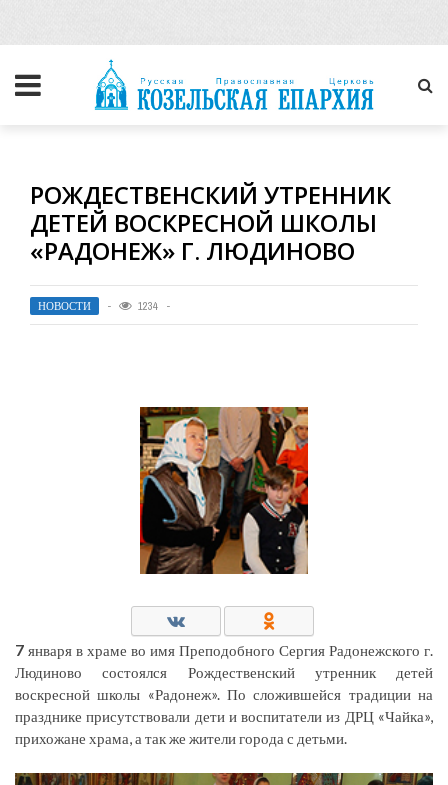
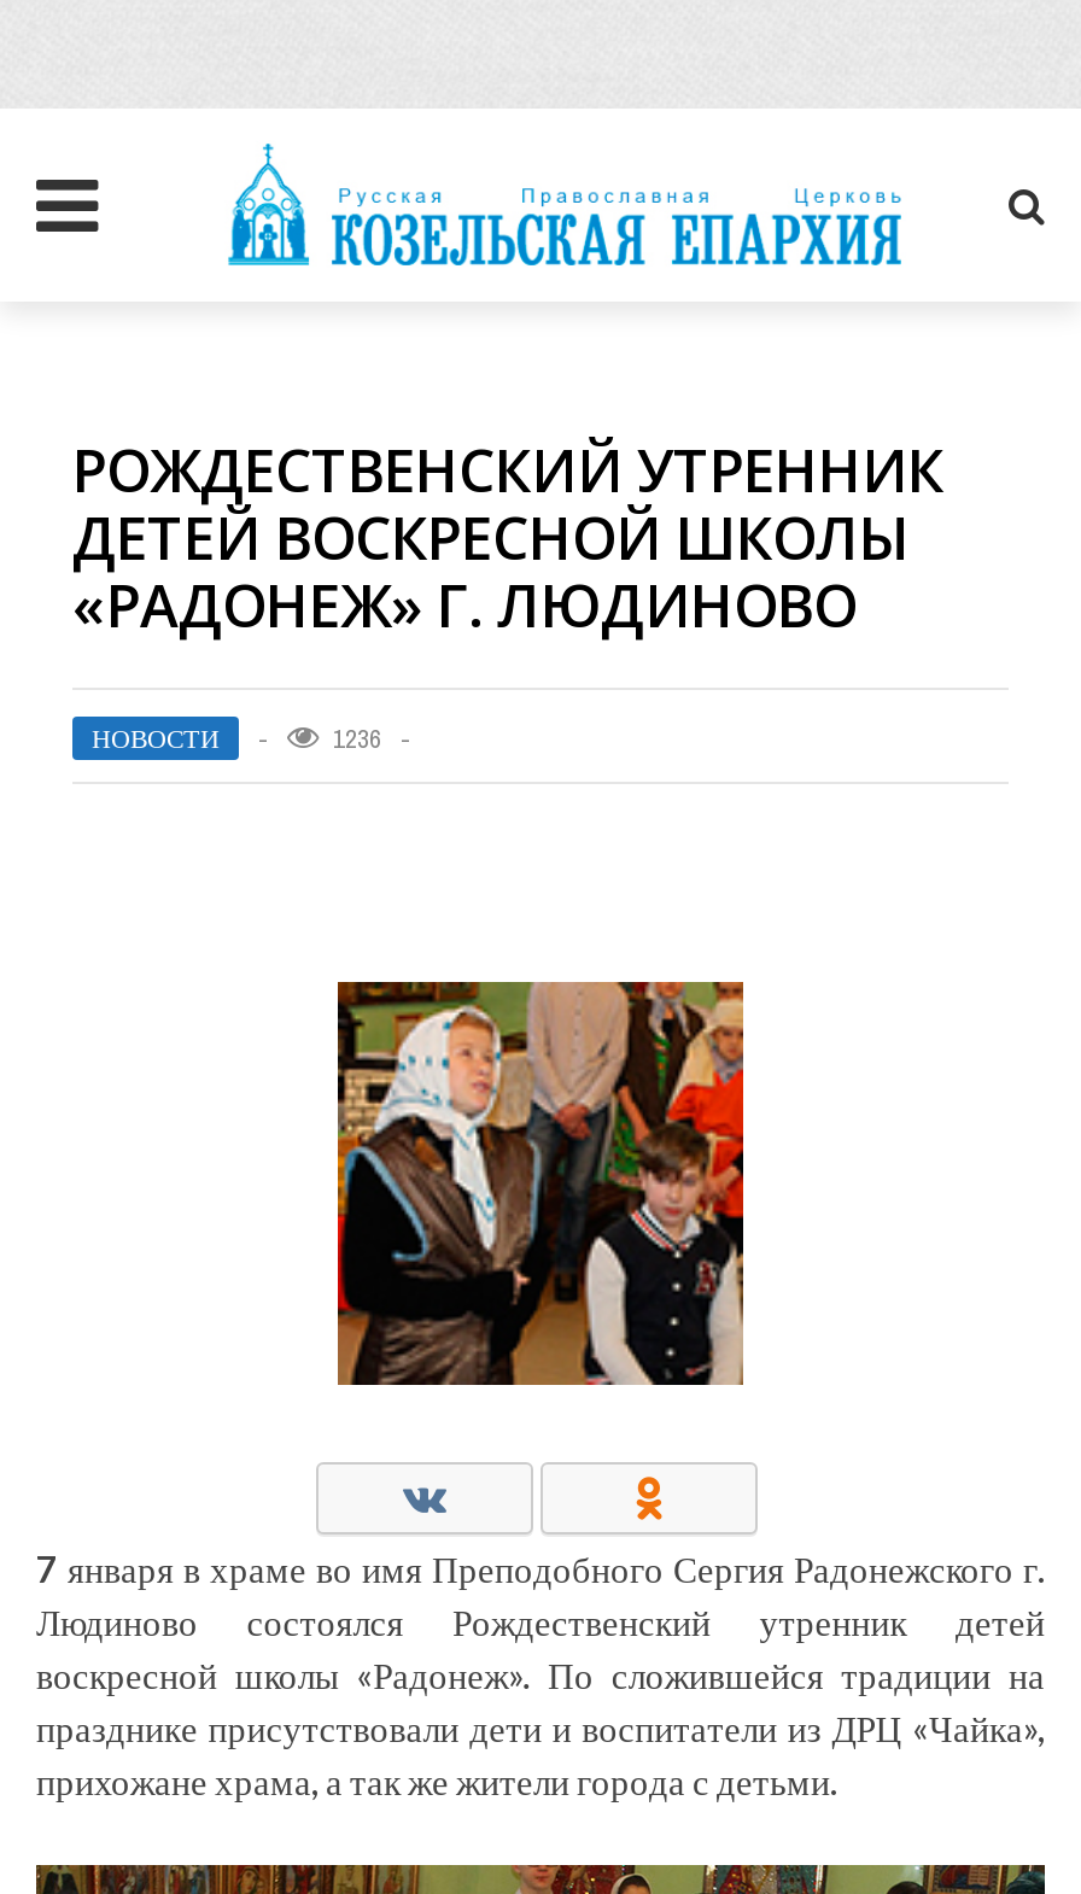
- 1234
+ 1236
